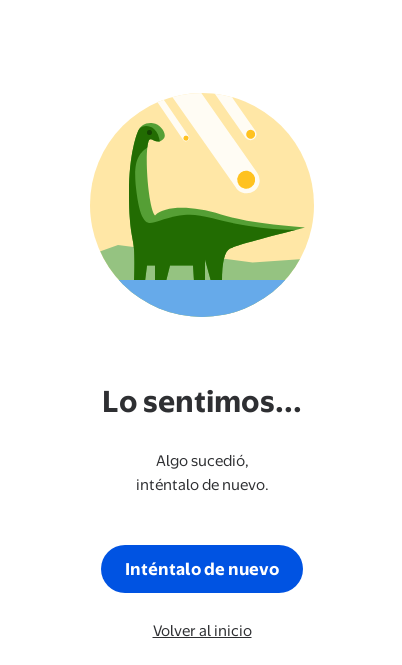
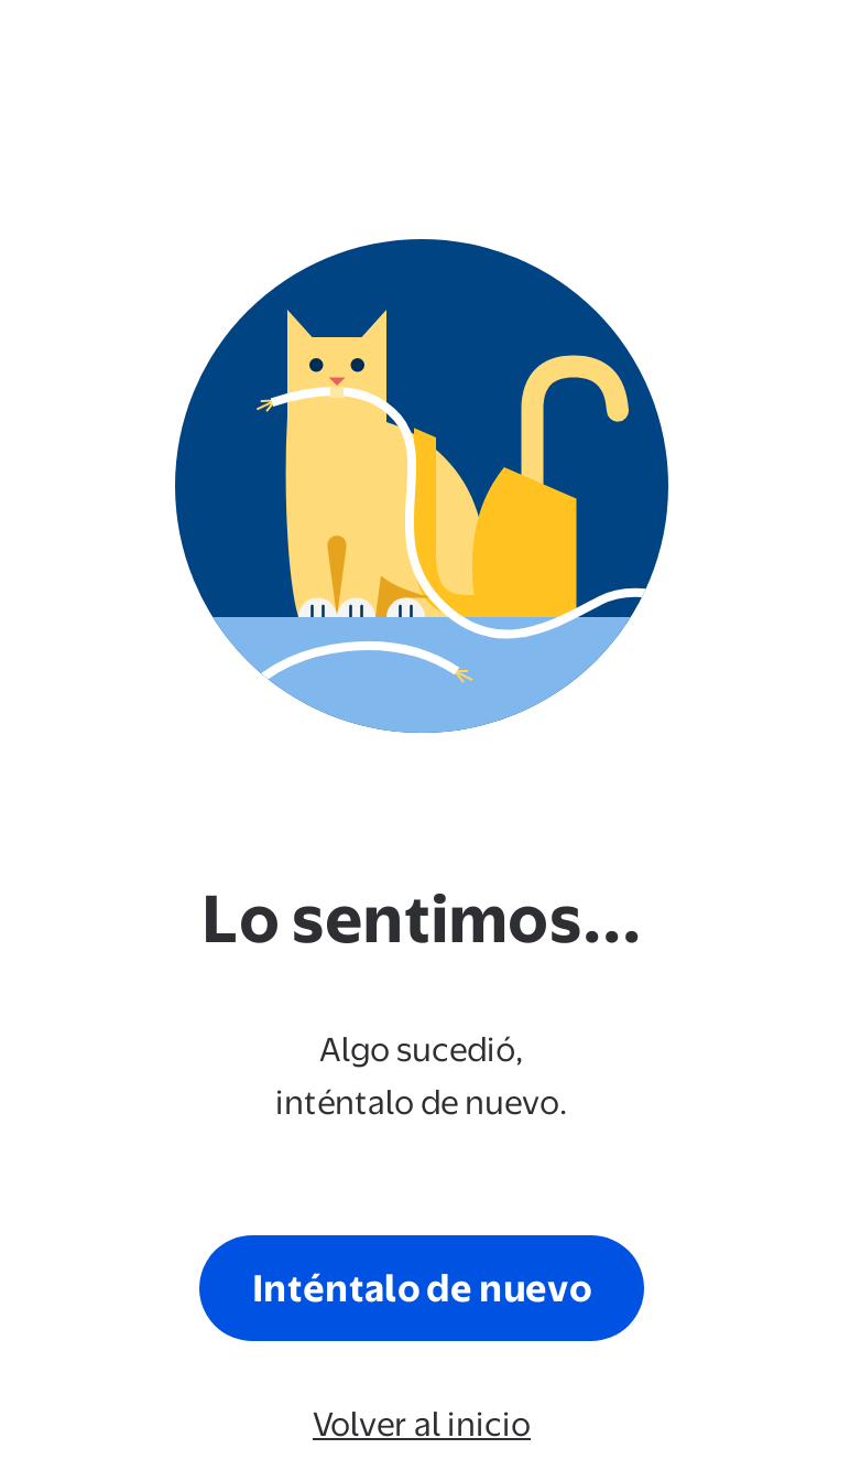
- [image]
+ [image]
